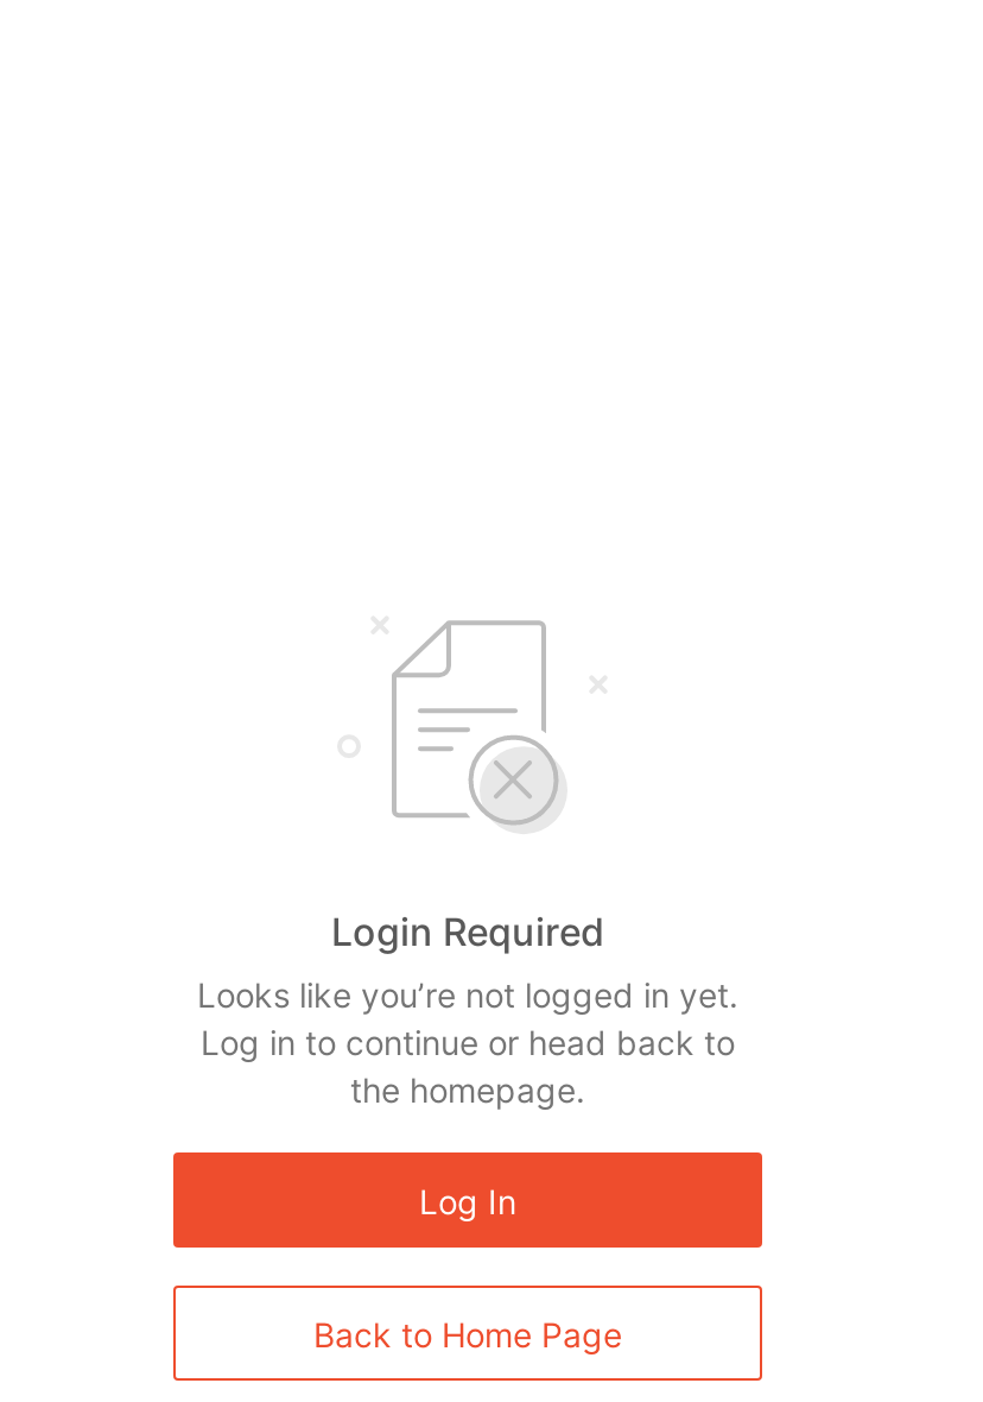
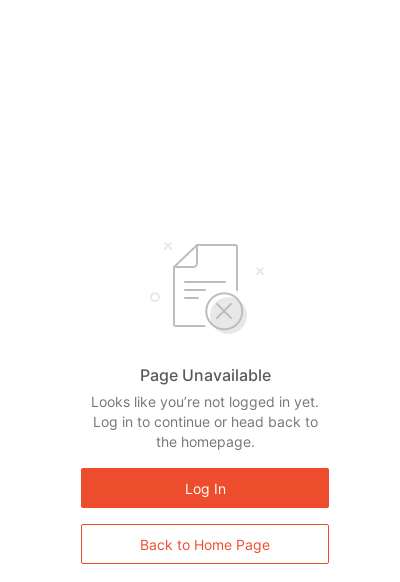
- Login Required
+ Page Unavailable
